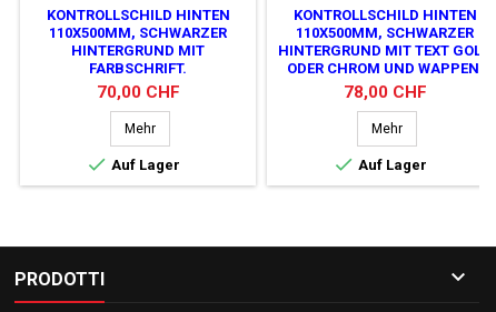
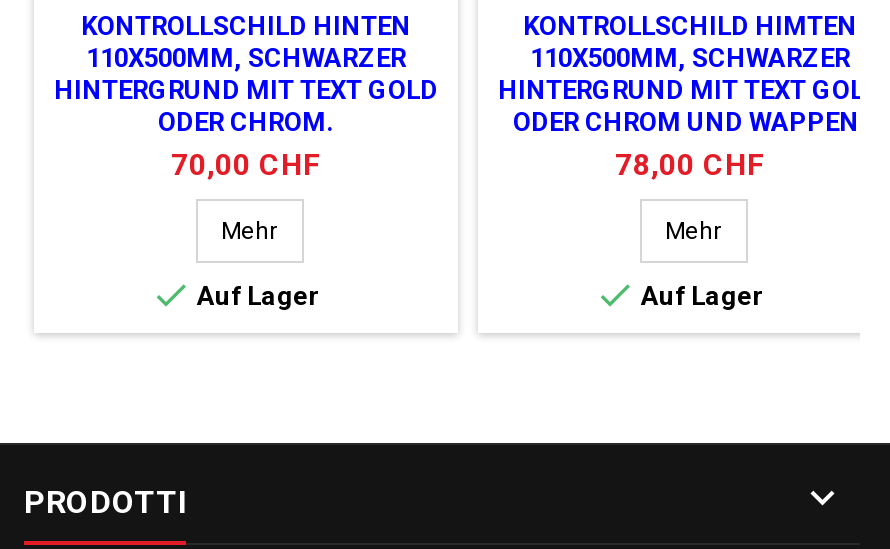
- KONTROLLSCHILD HINTEN
+ KONTROLLSCHILD HIMTEN

- HINTERGRUND MIT
- FARBSCHRIFT.
+ HINTERGRUND MIT TEXT GOLD
+ ODER CHROM.
